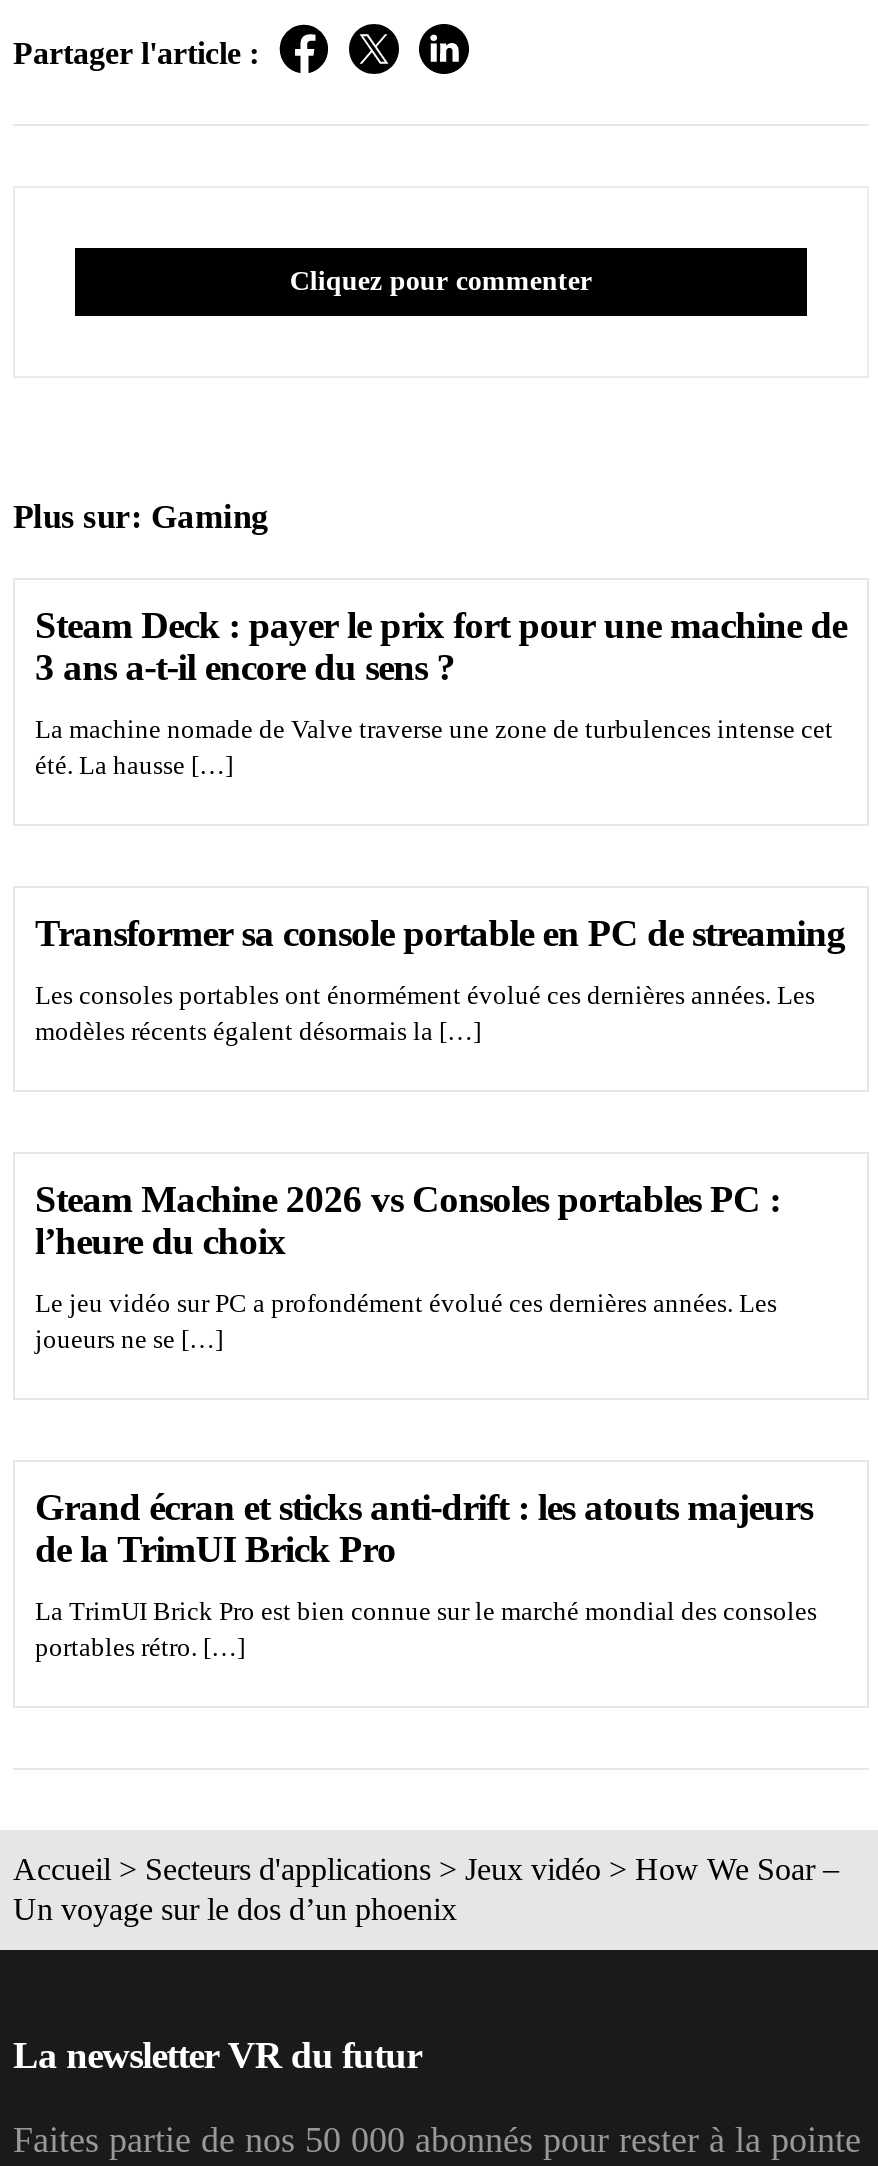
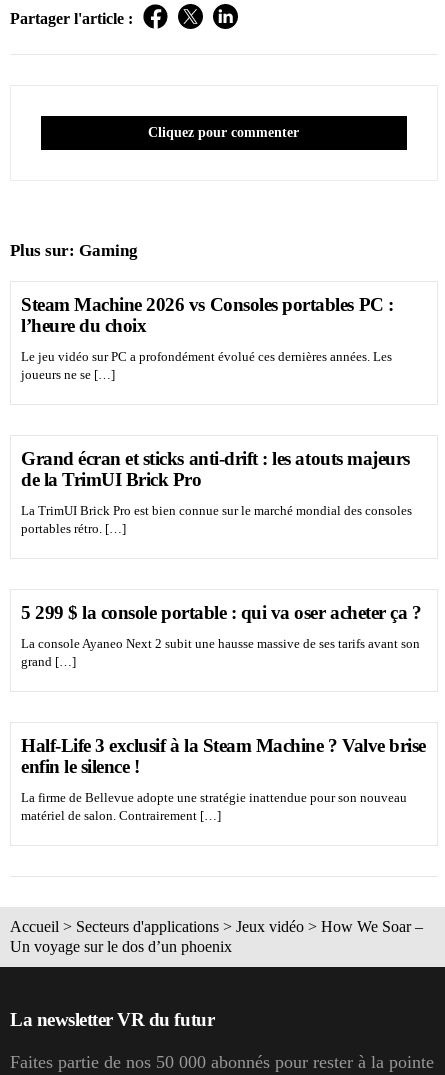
- Steam Deck : payer le prix fort pour une machine de
- 3 ans a-t-il encore du sens ?
- La machine nomade de Valve traverse une zone de turbulences intense cet
- été. La hausse […]

- Transformer sa console portable en PC de streaming
- Les consoles portables ont énormément évolué ces dernières années. Les
- modèles récents égalent désormais la […]

moved up: Steam Machine 2026 vs Consoles portables PC : | l’heure du choix | Le jeu vidéo sur PC a profondément évolué ces dernières années. Les | joueurs ne se […] | Grand écran et sticks anti-drift : les atouts majeurs | de la TrimUI Brick Pro | La TrimUI Brick Pro est bien connue sur le marché mondial des consoles | portables rétro. […]

+ 5 299 $ la console portable : qui va oser acheter ça ?
+ La console Ayaneo Next 2 subit une hausse massive de ses tarifs avant son
+ grand […]

+ Half-Life 3 exclusif à la Steam Machine ? Valve brise
+ enfin le silence !
+ La firme de Bellevue adopte une stratégie inattendue pour son nouveau
+ matériel de salon. Contrairement […]
